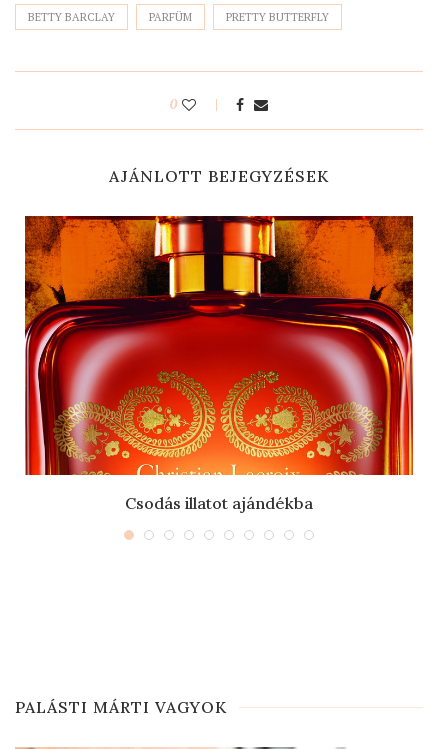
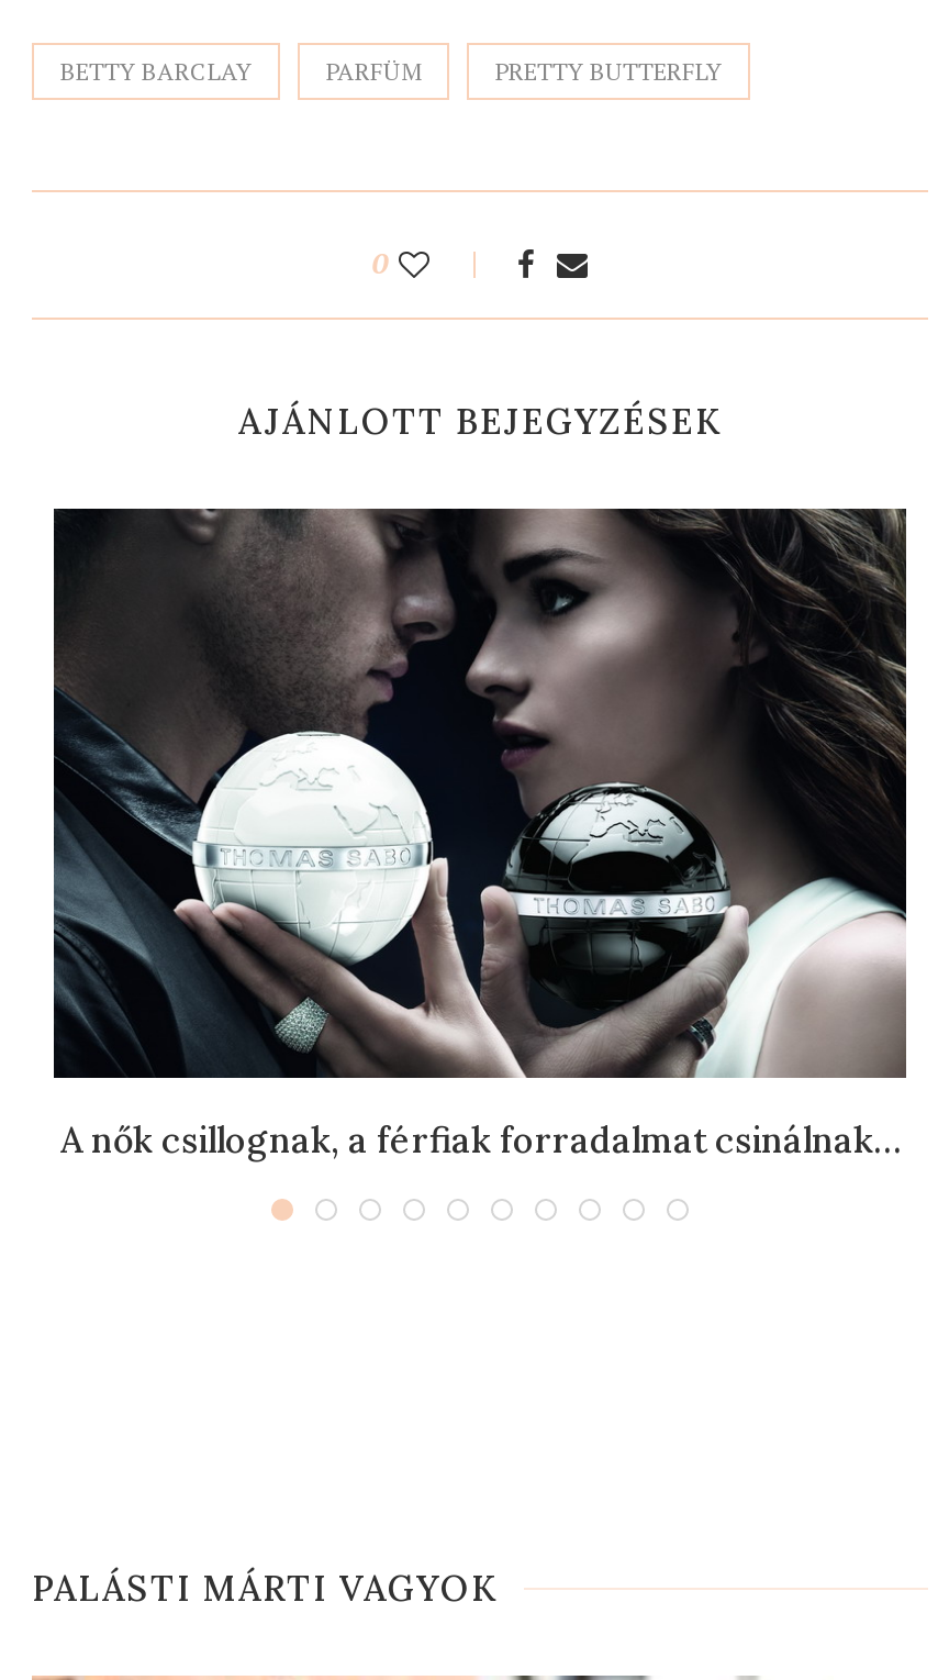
- [image]
- Csodás illatot ajándékba
+ [image]
+ A nők csillognak, a férfiak forradalmat csinálnak…
